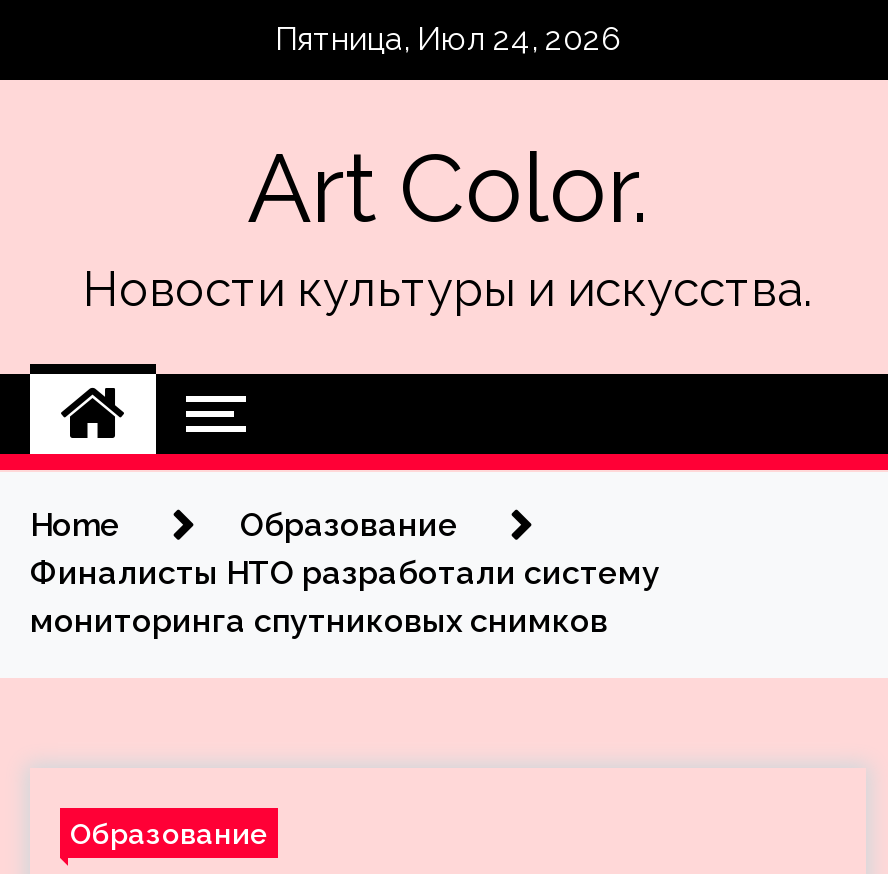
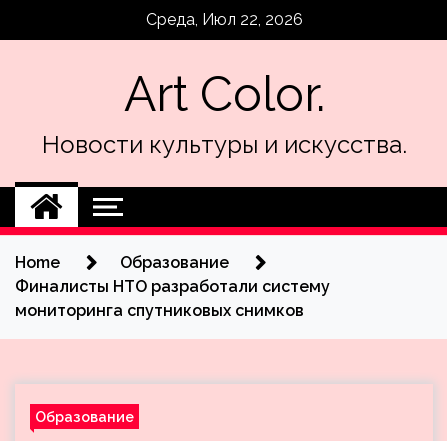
- Пятница, Июл 24, 2026
+ Среда, Июл 22, 2026
